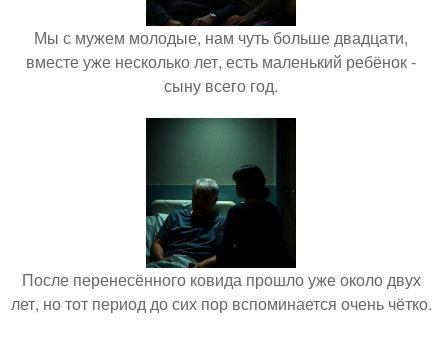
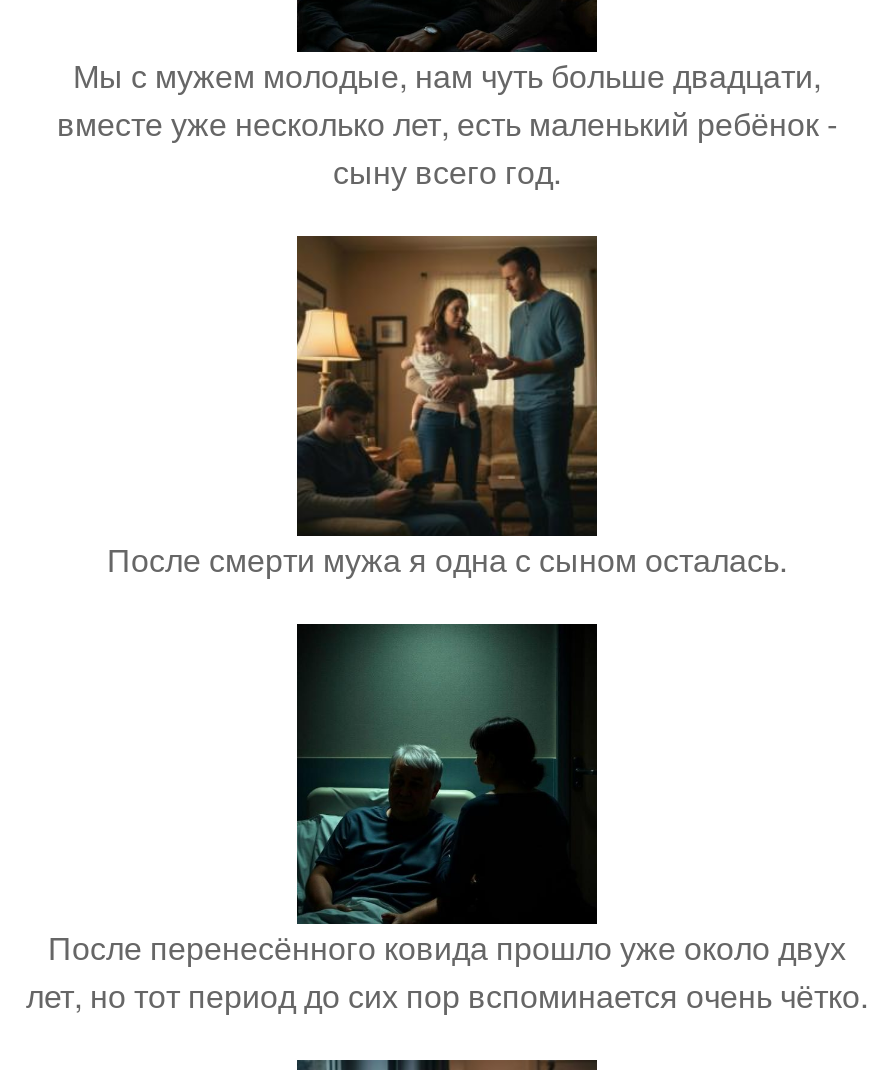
+ [image]
+ После смерти мужа я одна с сыном осталась.
